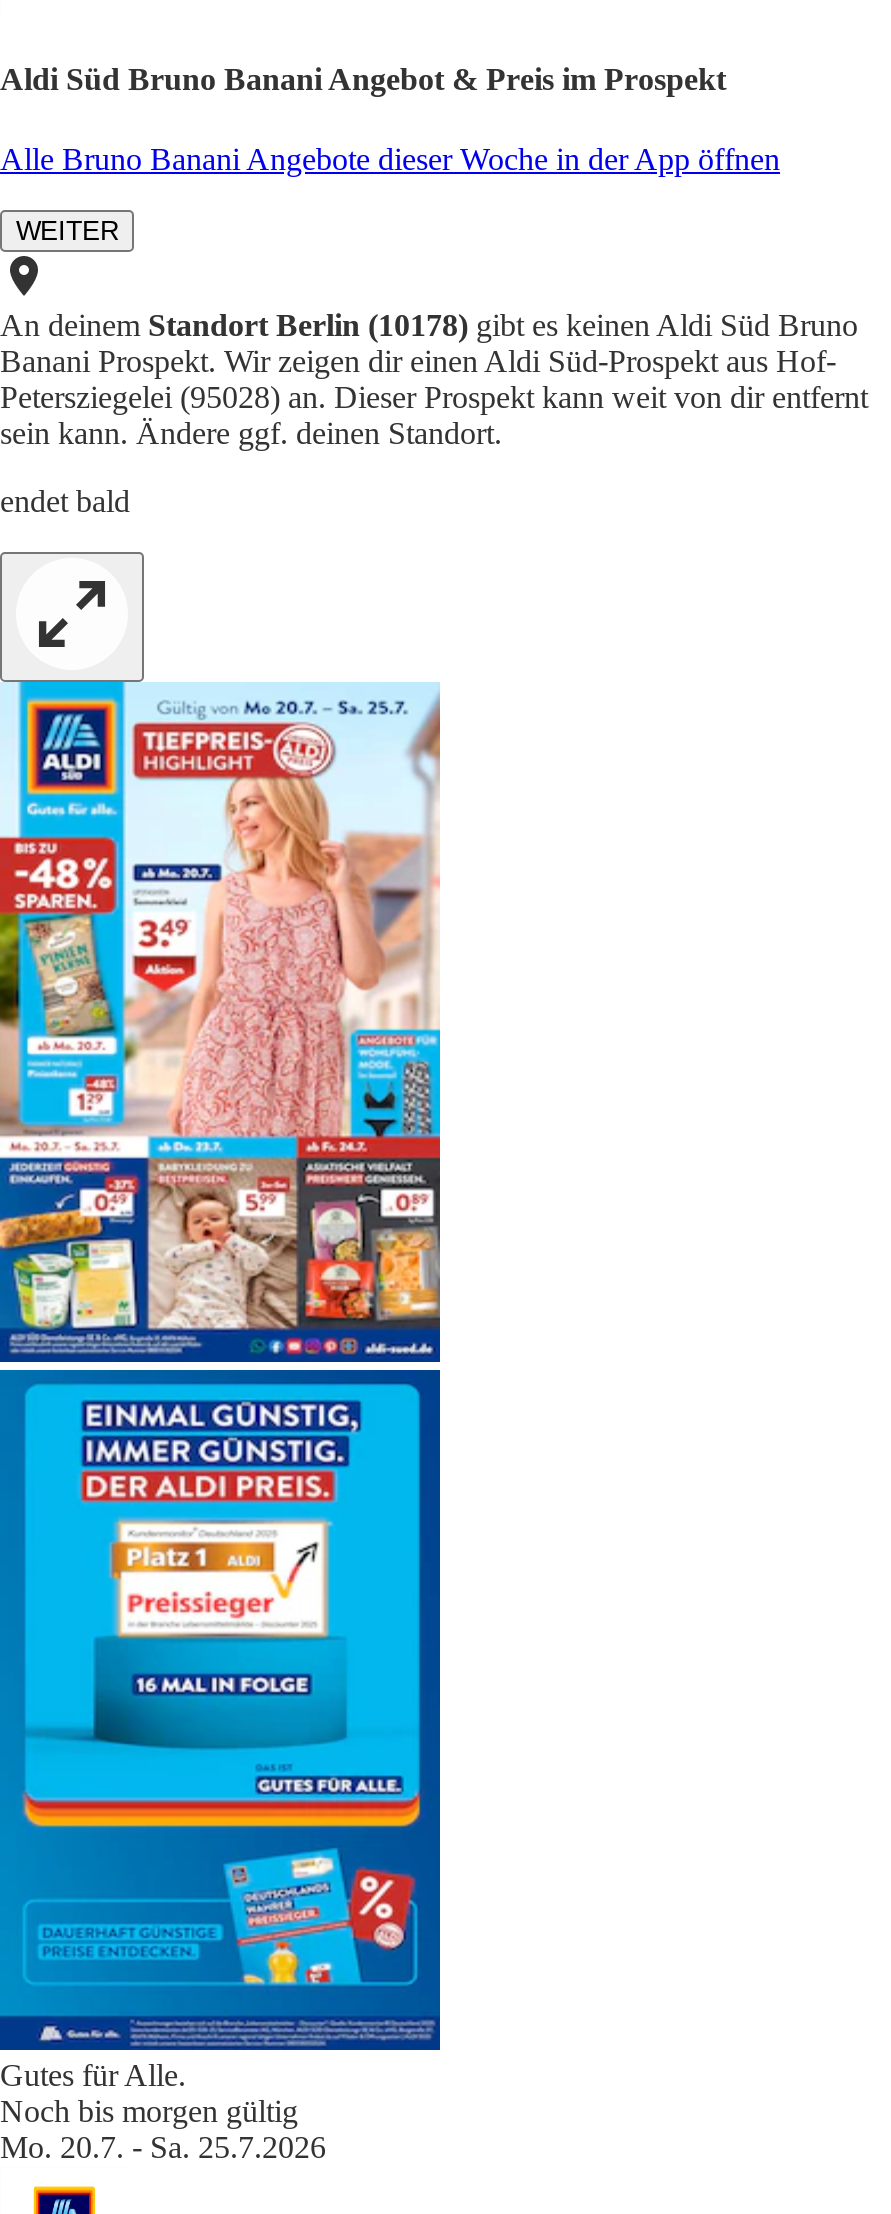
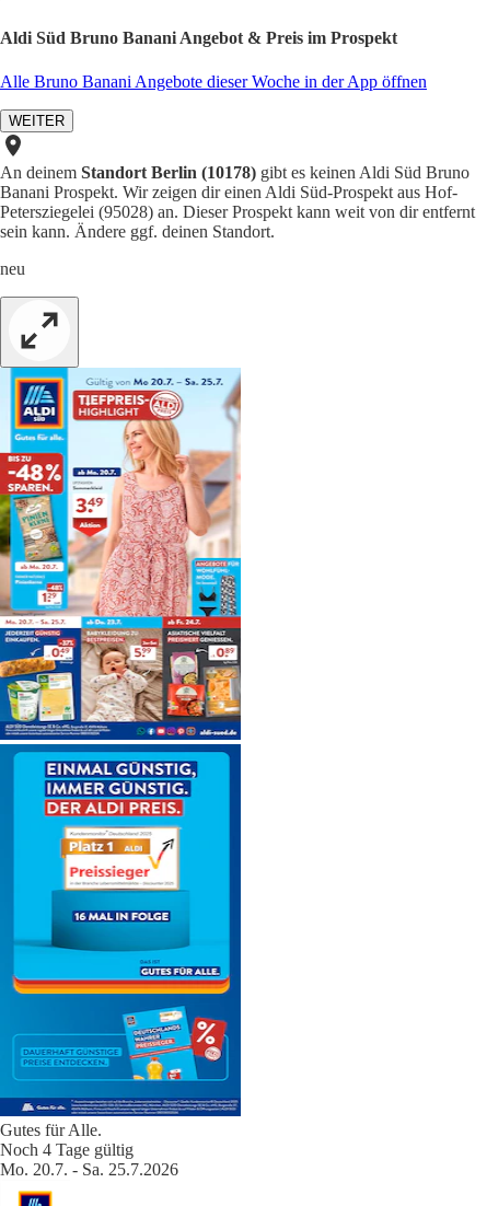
- endet bald
+ neu

- Noch bis morgen gültig
+ Noch 4 Tage gültig
